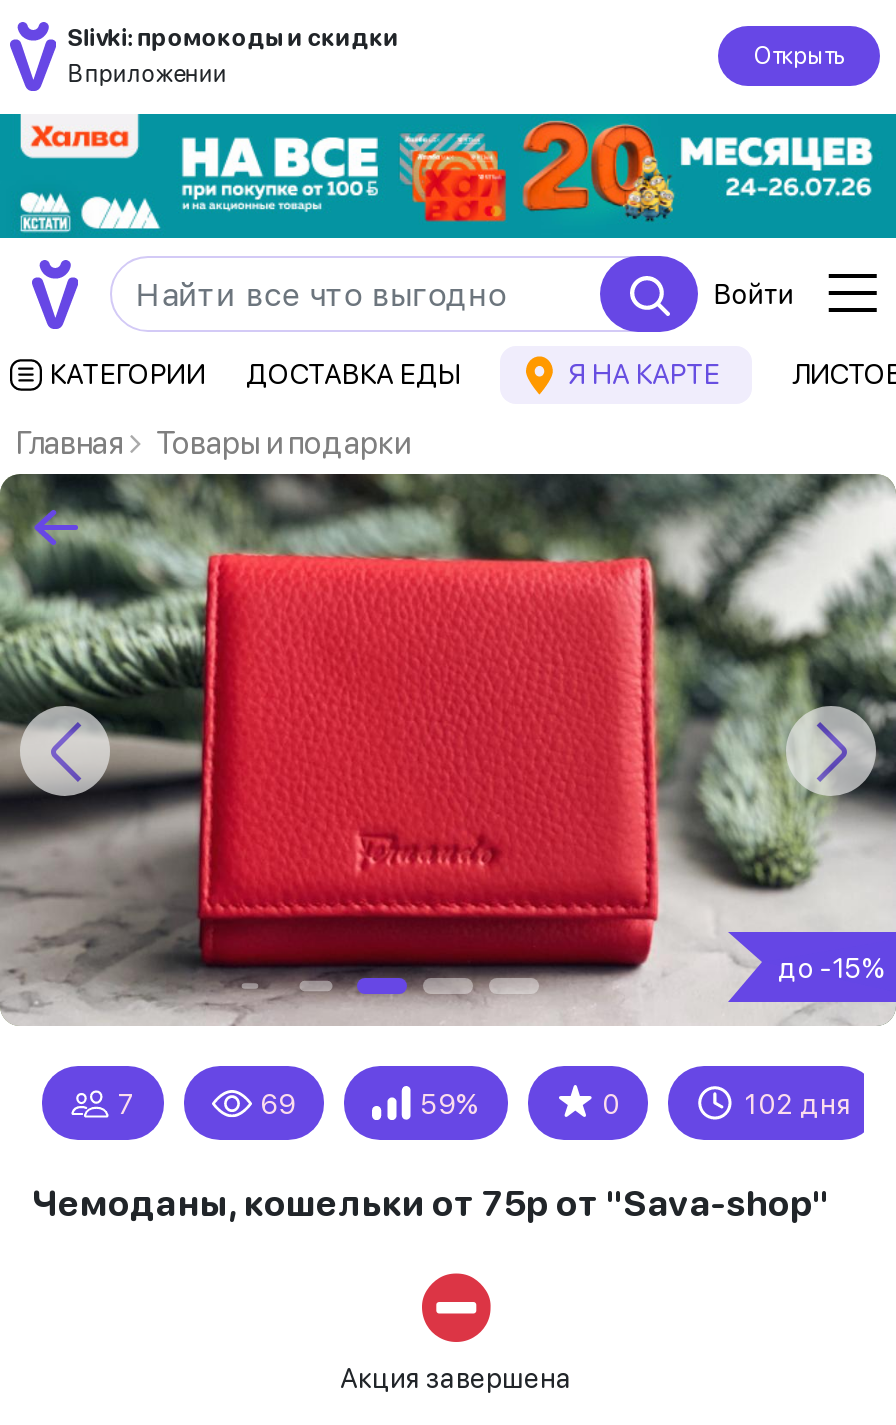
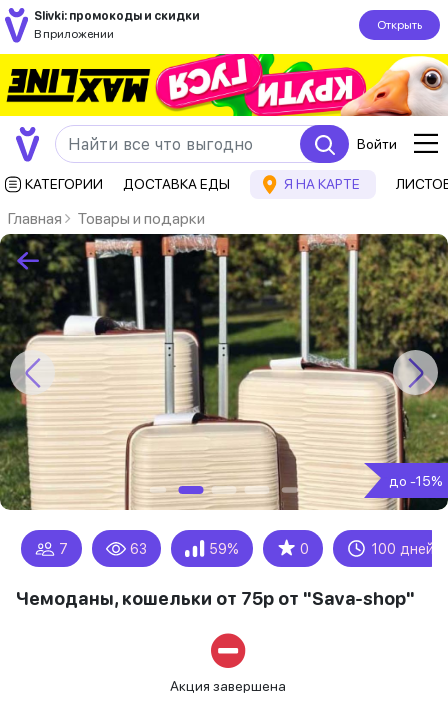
- [image]
+ [image]

- [image]
- 69
+ [image]
+ 63

- 102 дня
+ 100 дней
